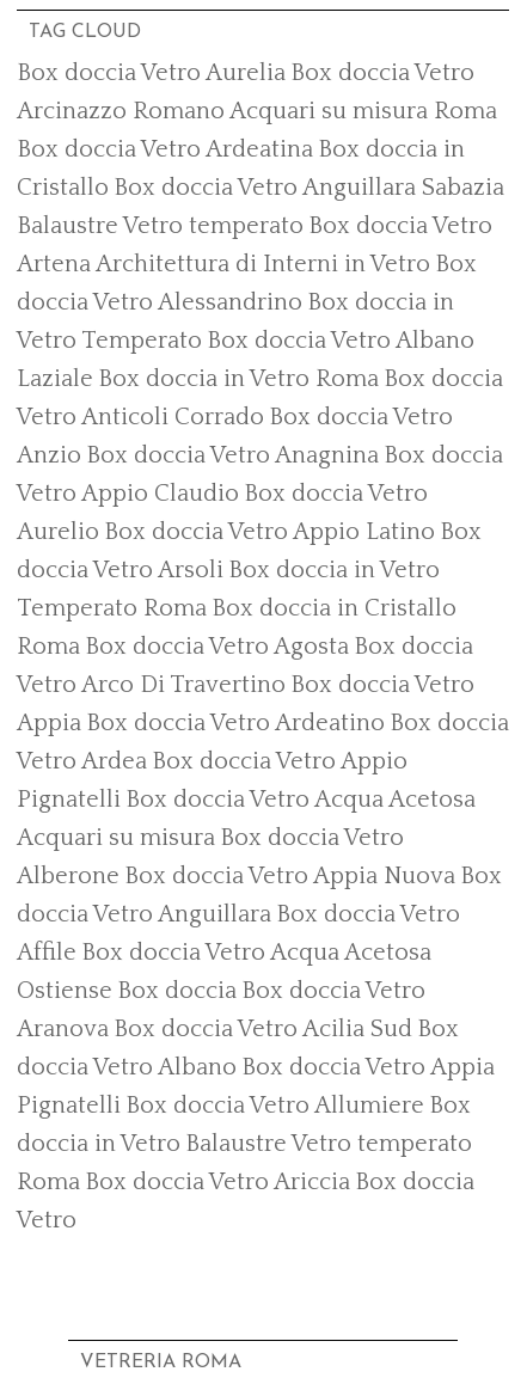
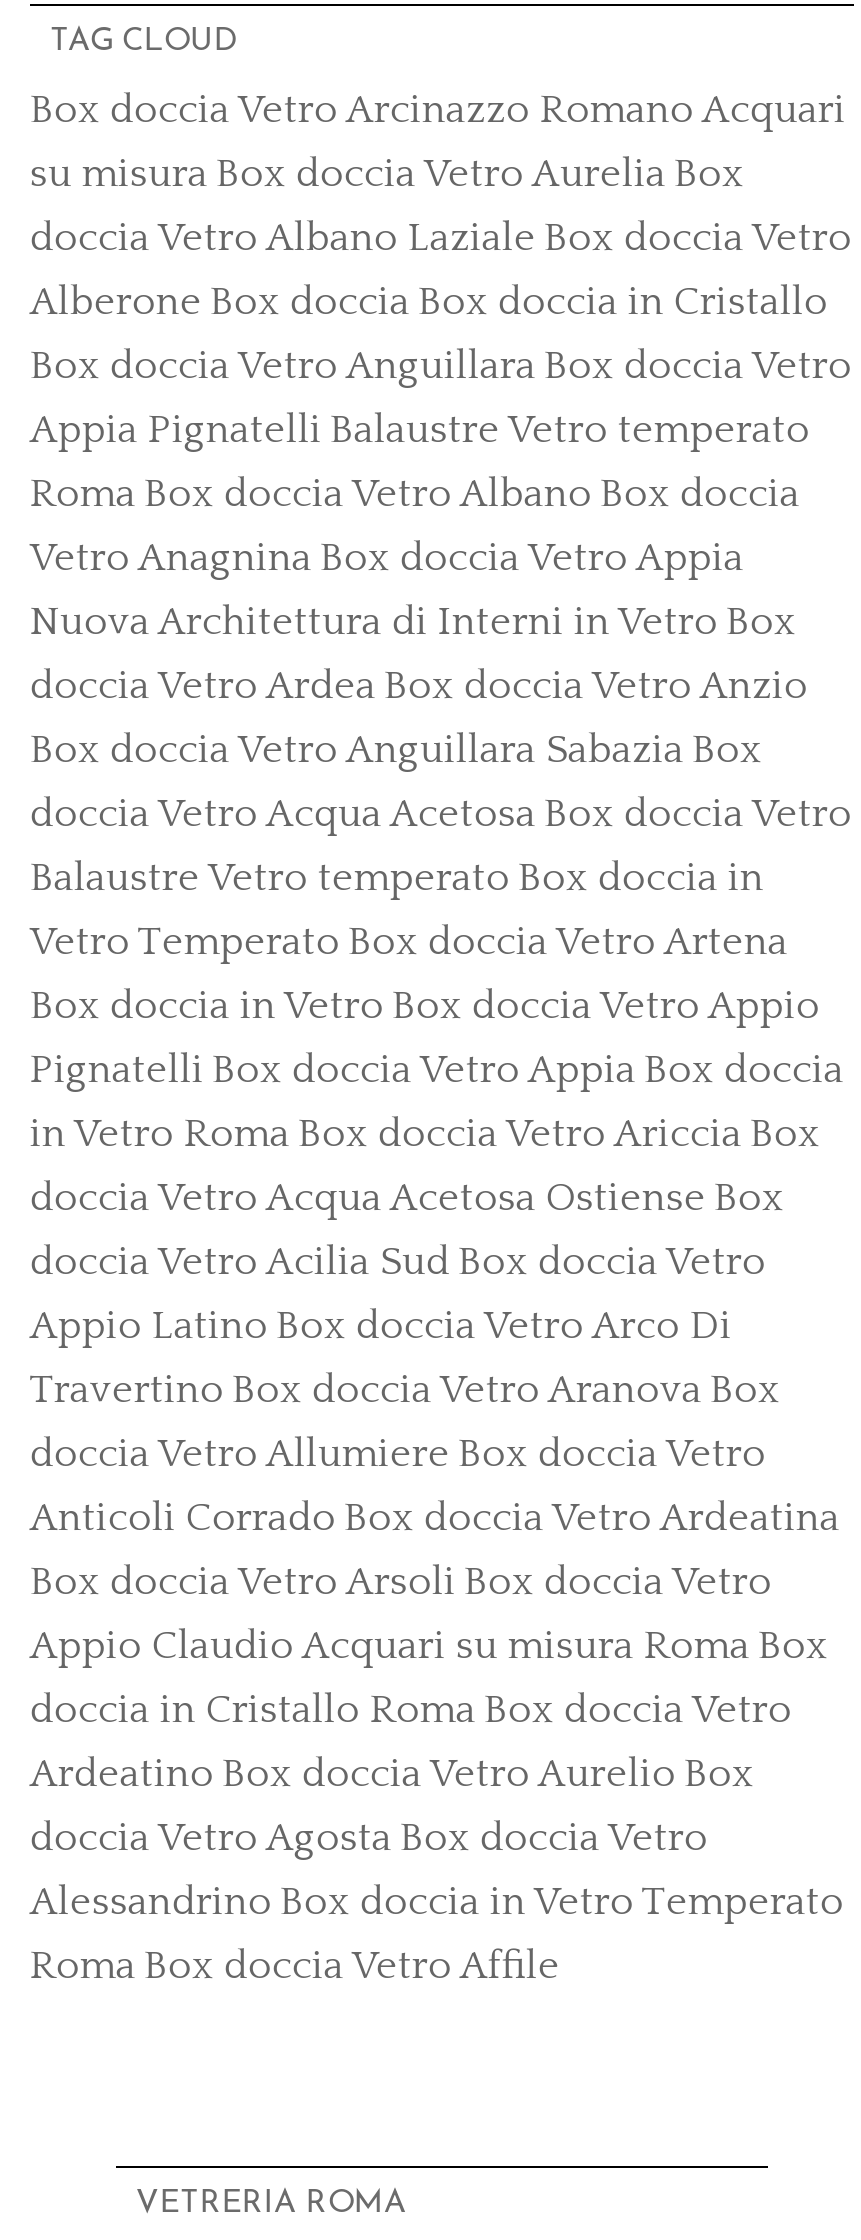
- Box doccia Vetro Aurelia Box doccia Vetro
- Arcinazzo Romano Acquari su misura Roma
- Box doccia Vetro Ardeatina Box doccia in
- Cristallo Box doccia Vetro Anguillara Sabazia
- Balaustre Vetro temperato Box doccia Vetro
- Artena Architettura di Interni in Vetro Box
- doccia Vetro Alessandrino Box doccia in
- Vetro Temperato Box doccia Vetro Albano
- Laziale Box doccia in Vetro Roma Box doccia
- Vetro Anticoli Corrado Box doccia Vetro
- Anzio Box doccia Vetro Anagnina Box doccia
- Vetro Appio Claudio Box doccia Vetro
- Aurelio Box doccia Vetro Appio Latino Box
- doccia Vetro Arsoli Box doccia in Vetro
- Temperato Roma Box doccia in Cristallo
- Roma Box doccia Vetro Agosta Box doccia
- Vetro Arco Di Travertino Box doccia Vetro
- Appia Box doccia Vetro Ardeatino Box doccia
- Vetro Ardea Box doccia Vetro Appio
- Pignatelli Box doccia Vetro Acqua Acetosa
- Acquari su misura Box doccia Vetro
- Alberone Box doccia Vetro Appia Nuova Box
- doccia Vetro Anguillara Box doccia Vetro
- Affile Box doccia Vetro Acqua Acetosa
- Ostiense Box doccia Box doccia Vetro
- Aranova Box doccia Vetro Acilia Sud Box
- doccia Vetro Albano Box doccia Vetro Appia
- Pignatelli Box doccia Vetro Allumiere Box
- doccia in Vetro Balaustre Vetro temperato
- Roma Box doccia Vetro Ariccia Box doccia
- Vetro
+ Box doccia Vetro Arcinazzo Romano Acquari
+ su misura Box doccia Vetro Aurelia Box
+ doccia Vetro Albano Laziale Box doccia Vetro
+ Alberone Box doccia Box doccia in Cristallo
+ Box doccia Vetro Anguillara Box doccia Vetro
+ Appia Pignatelli Balaustre Vetro temperato
+ Roma Box doccia Vetro Albano Box doccia
+ Vetro Anagnina Box doccia Vetro Appia
+ Nuova Architettura di Interni in Vetro Box
+ doccia Vetro Ardea Box doccia Vetro Anzio
+ Box doccia Vetro Anguillara Sabazia Box
+ doccia Vetro Acqua Acetosa Box doccia Vetro
+ Balaustre Vetro temperato Box doccia in
+ Vetro Temperato Box doccia Vetro Artena
+ Box doccia in Vetro Box doccia Vetro Appio
+ Pignatelli Box doccia Vetro Appia Box doccia
+ in Vetro Roma Box doccia Vetro Ariccia Box
+ doccia Vetro Acqua Acetosa Ostiense Box
+ doccia Vetro Acilia Sud Box doccia Vetro
+ Appio Latino Box doccia Vetro Arco Di
+ Travertino Box doccia Vetro Aranova Box
+ doccia Vetro Allumiere Box doccia Vetro
+ Anticoli Corrado Box doccia Vetro Ardeatina
+ Box doccia Vetro Arsoli Box doccia Vetro
+ Appio Claudio Acquari su misura Roma Box
+ doccia in Cristallo Roma Box doccia Vetro
+ Ardeatino Box doccia Vetro Aurelio Box
+ doccia Vetro Agosta Box doccia Vetro
+ Alessandrino Box doccia in Vetro Temperato
+ Roma Box doccia Vetro Affile
